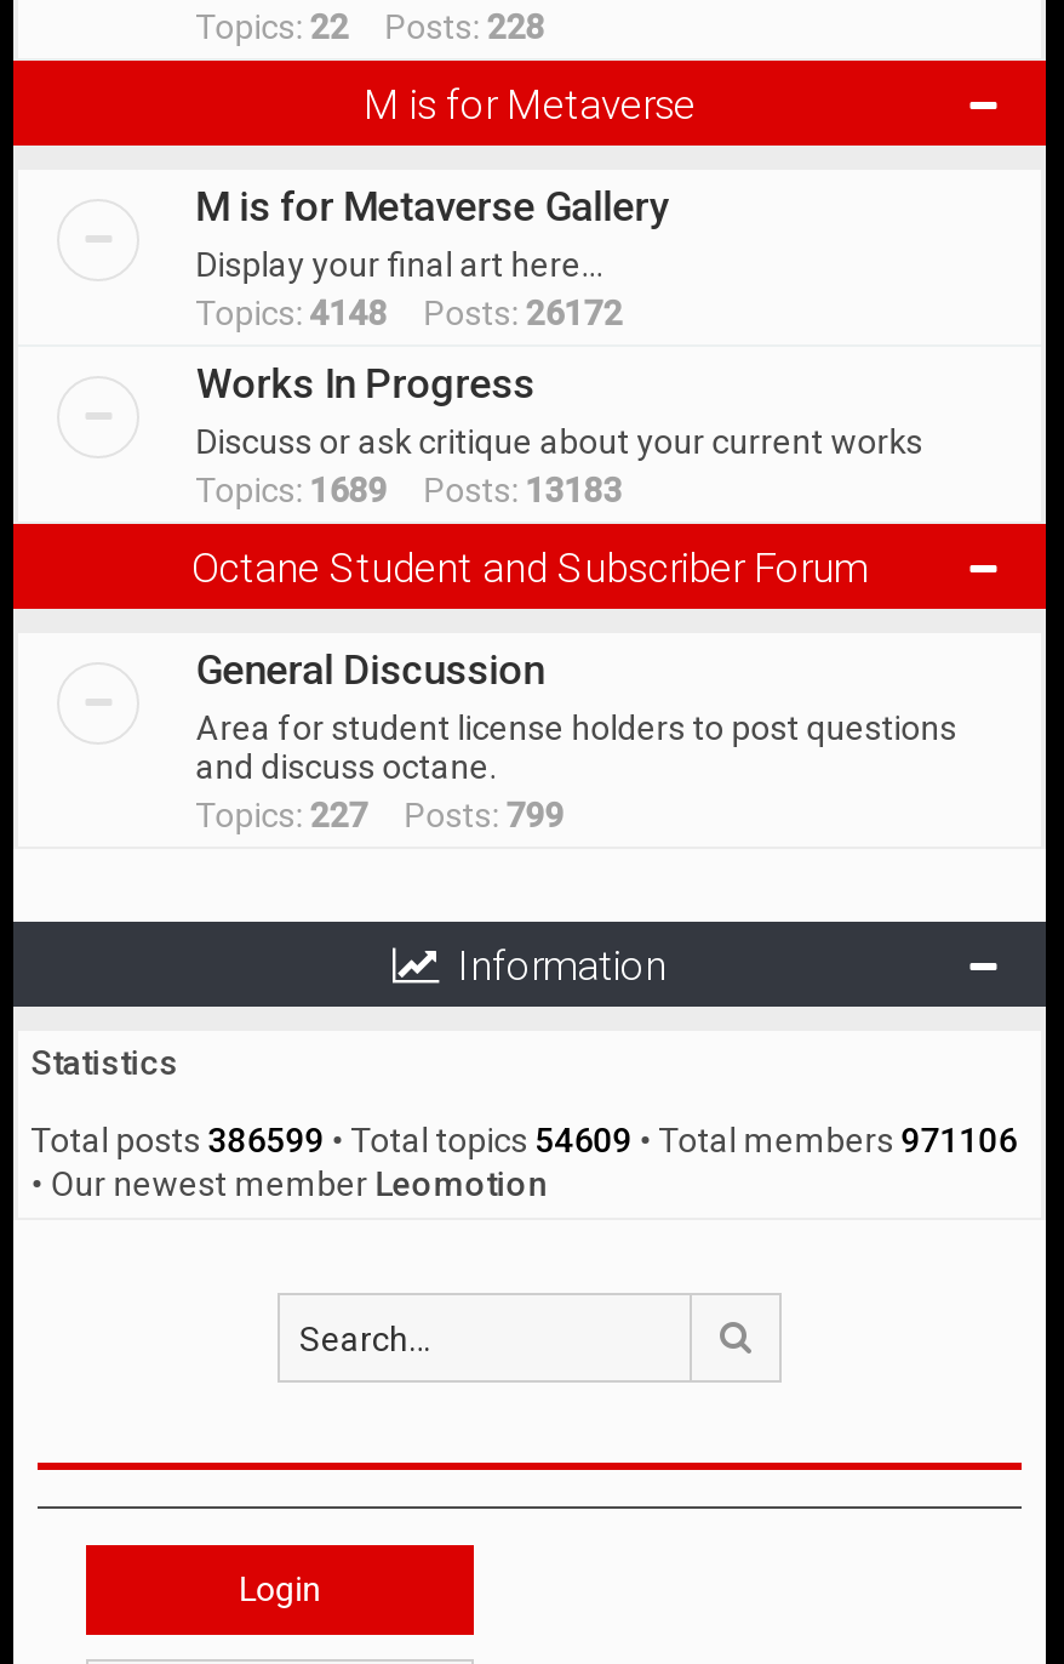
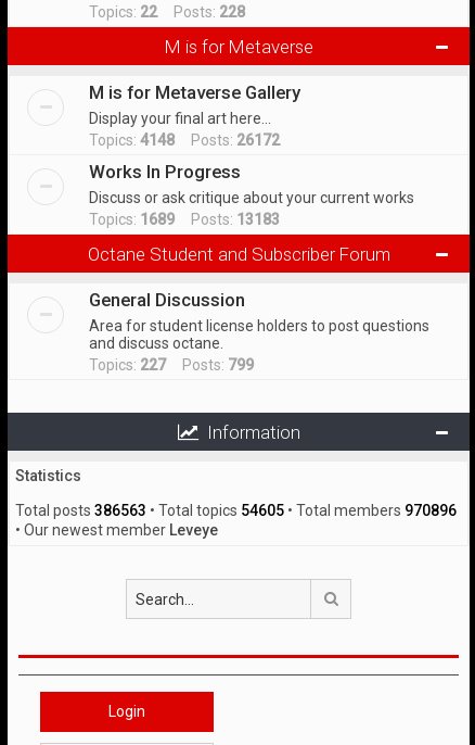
- Total posts 386599 • Total topics 54609 • Total members 971106
+ Total posts 386563 • Total topics 54605 • Total members 970896

- • Our newest member Leomotion
+ • Our newest member Leveye
